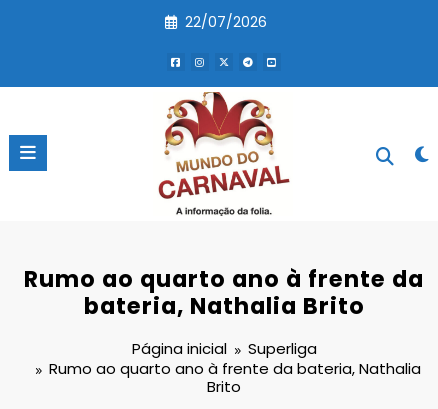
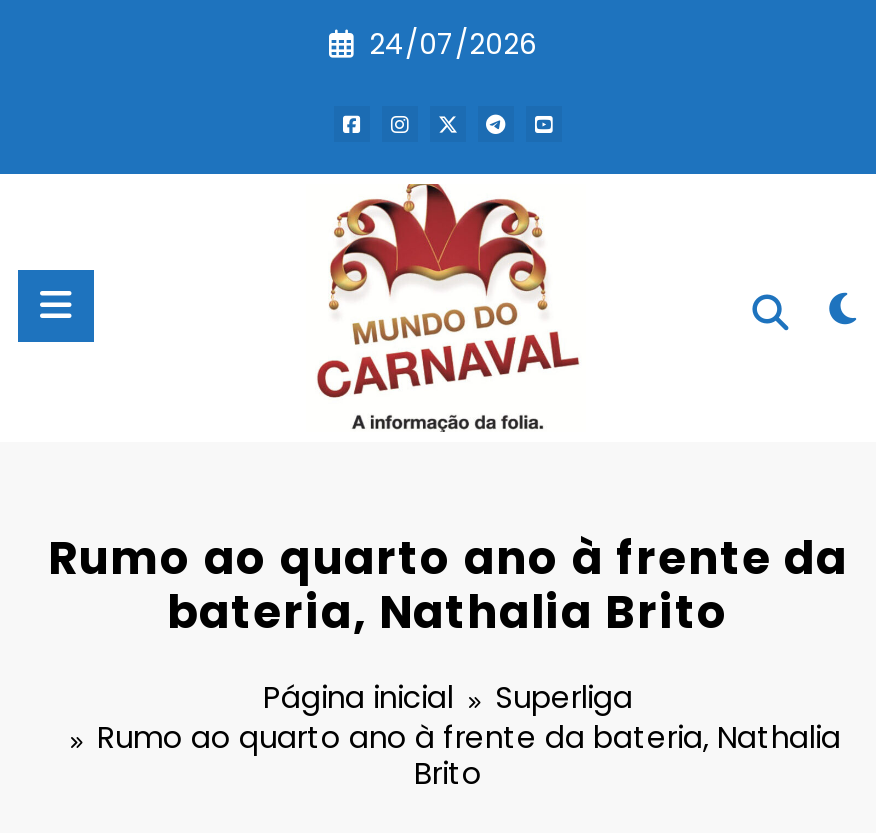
- 22/07/2026
+ 24/07/2026
